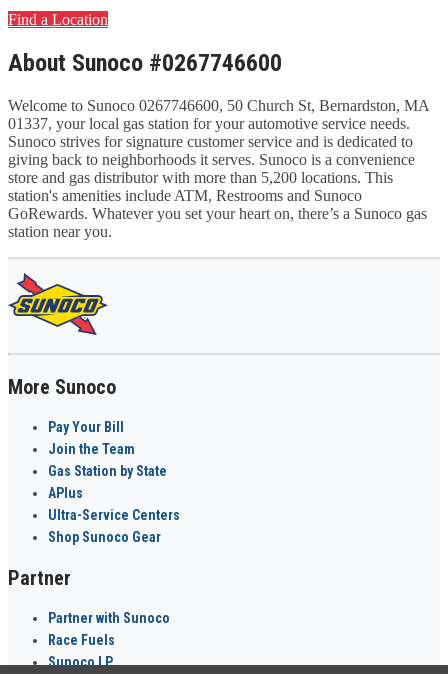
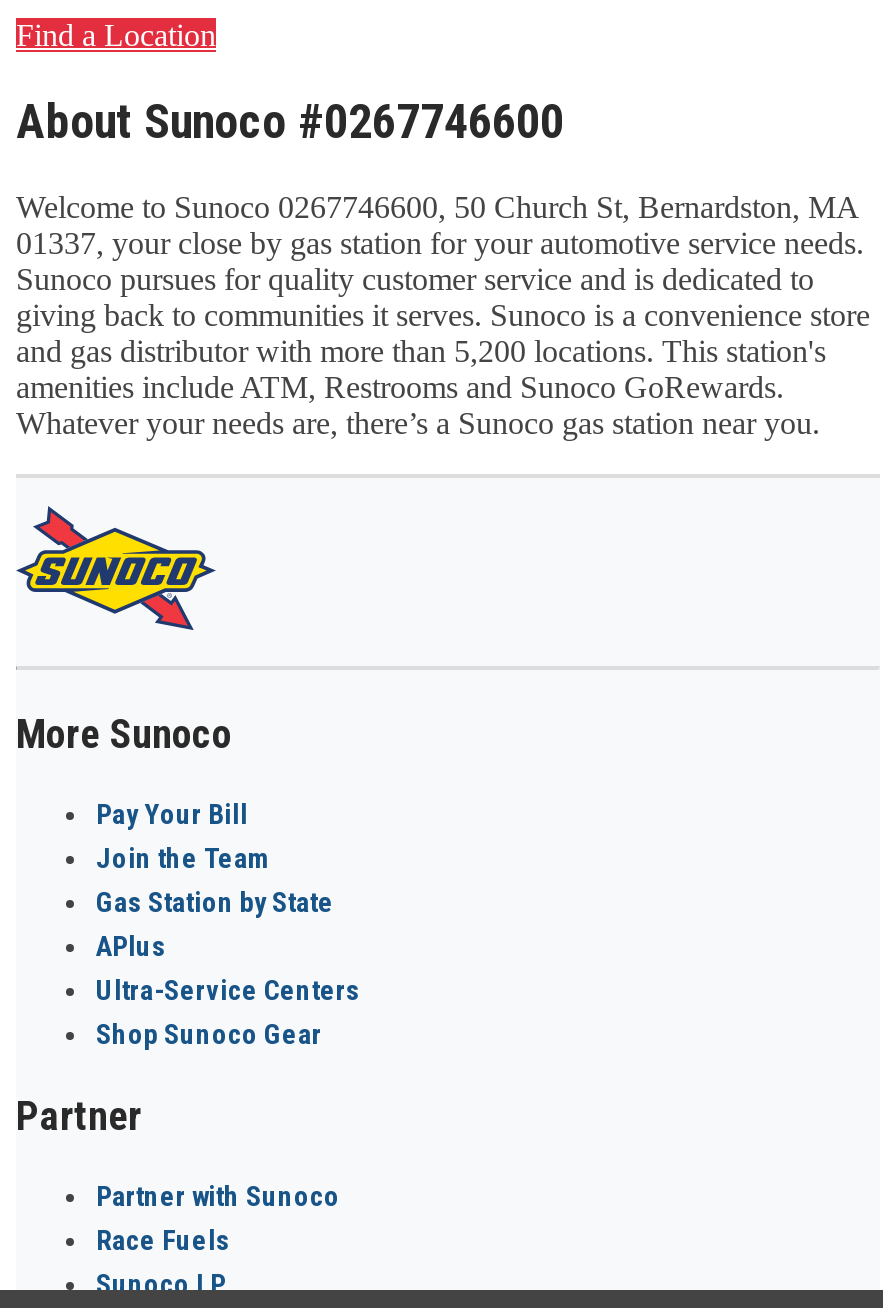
- 01337, your local gas station for your automotive service needs.
- Sunoco strives for signature customer service and is dedicated to
- giving back to neighborhoods it serves. Sunoco is a convenience
- store and gas distributor with more than 5,200 locations. This
- station's amenities include ATM, Restrooms and Sunoco
- GoRewards. Whatever you set your heart on, there’s a Sunoco gas
- station near you.
+ 01337, your close by gas station for your automotive service needs.
+ Sunoco pursues for quality customer service and is dedicated to
+ giving back to communities it serves. Sunoco is a convenience store
+ and gas distributor with more than 5,200 locations. This station's
+ amenities include ATM, Restrooms and Sunoco GoRewards.
+ Whatever your needs are, there’s a Sunoco gas station near you.
